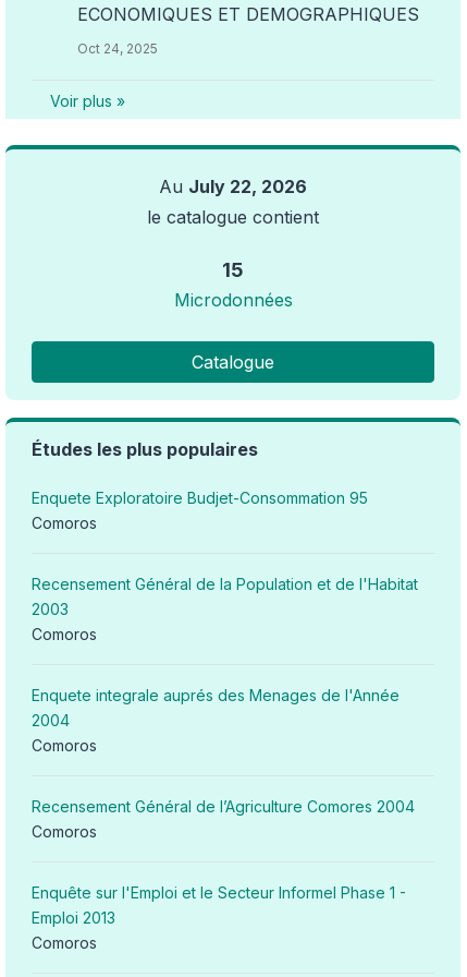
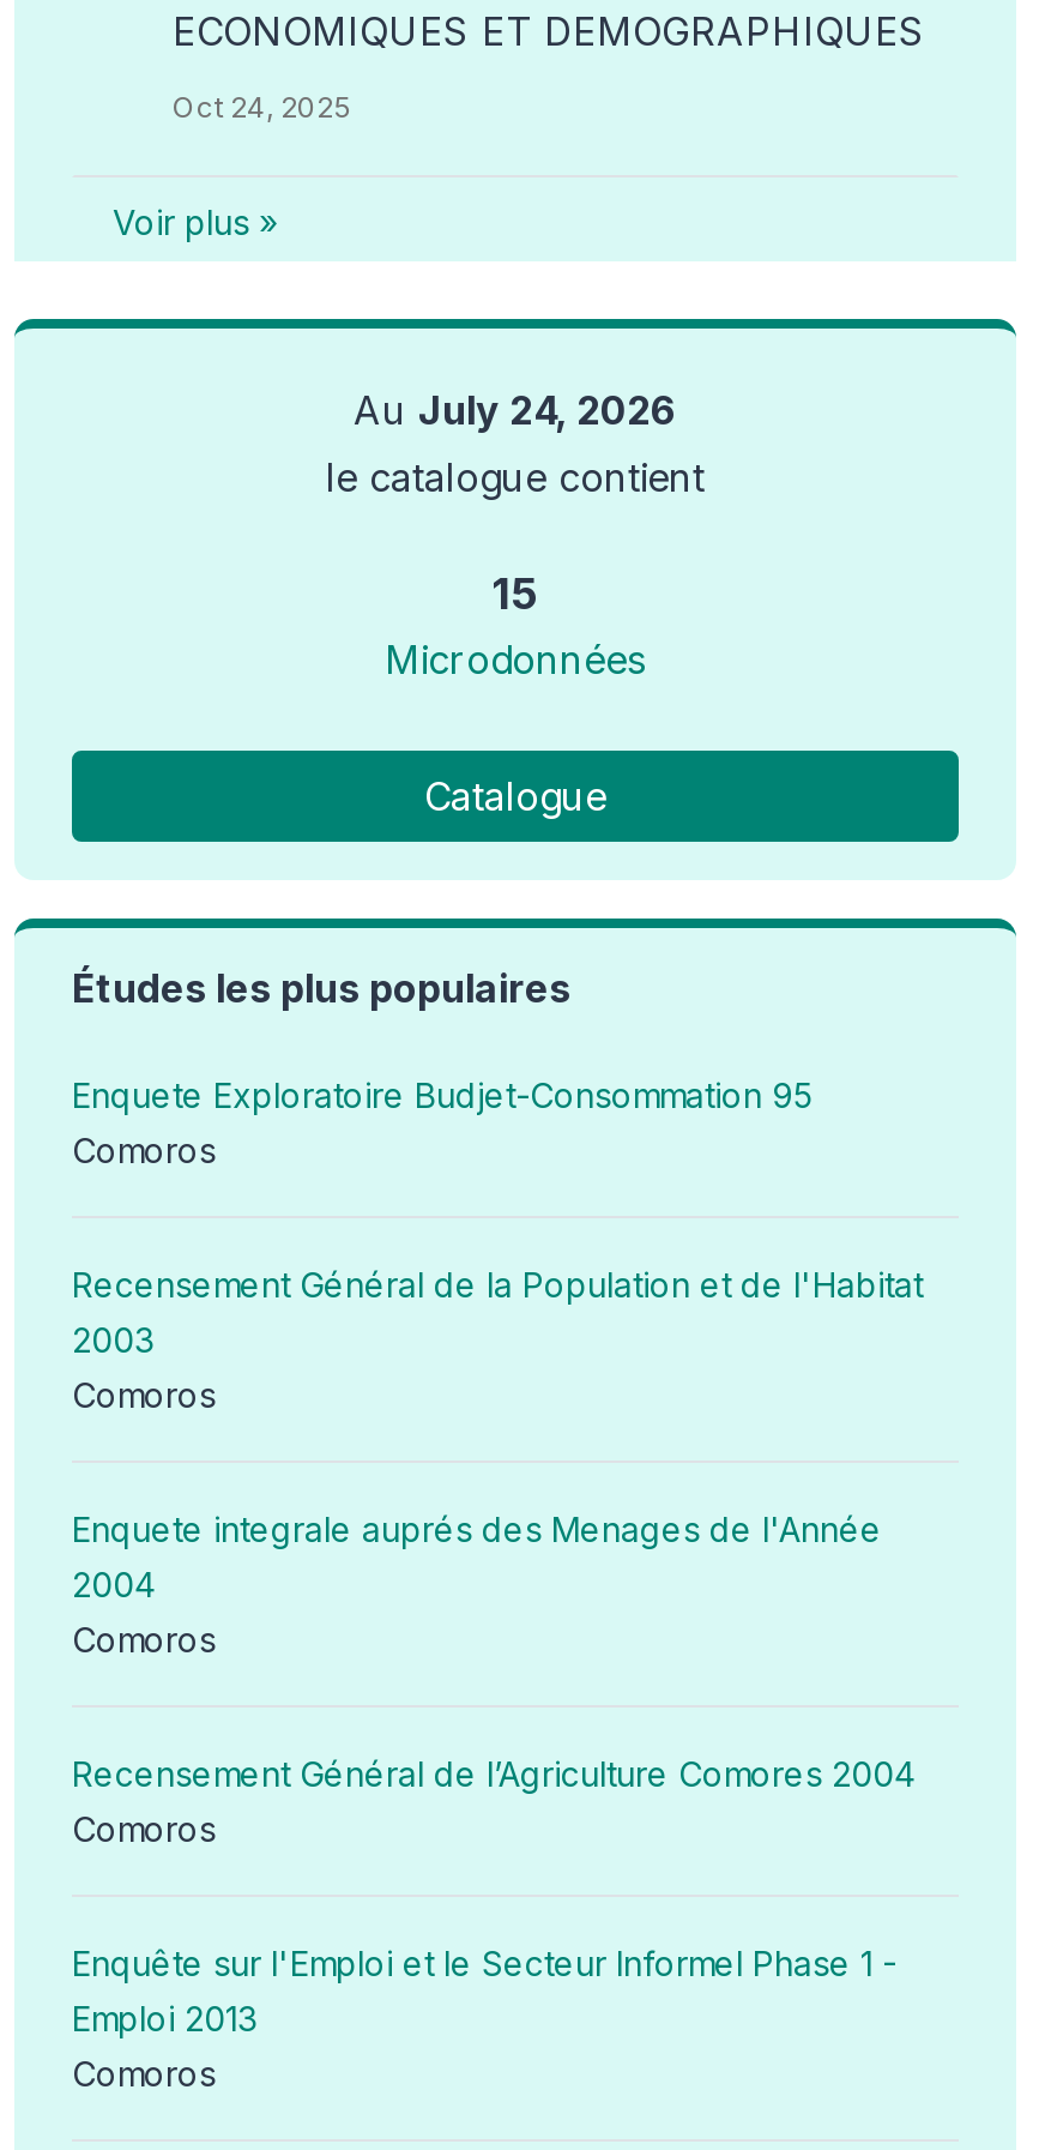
- Au July 22, 2026
+ Au July 24, 2026
